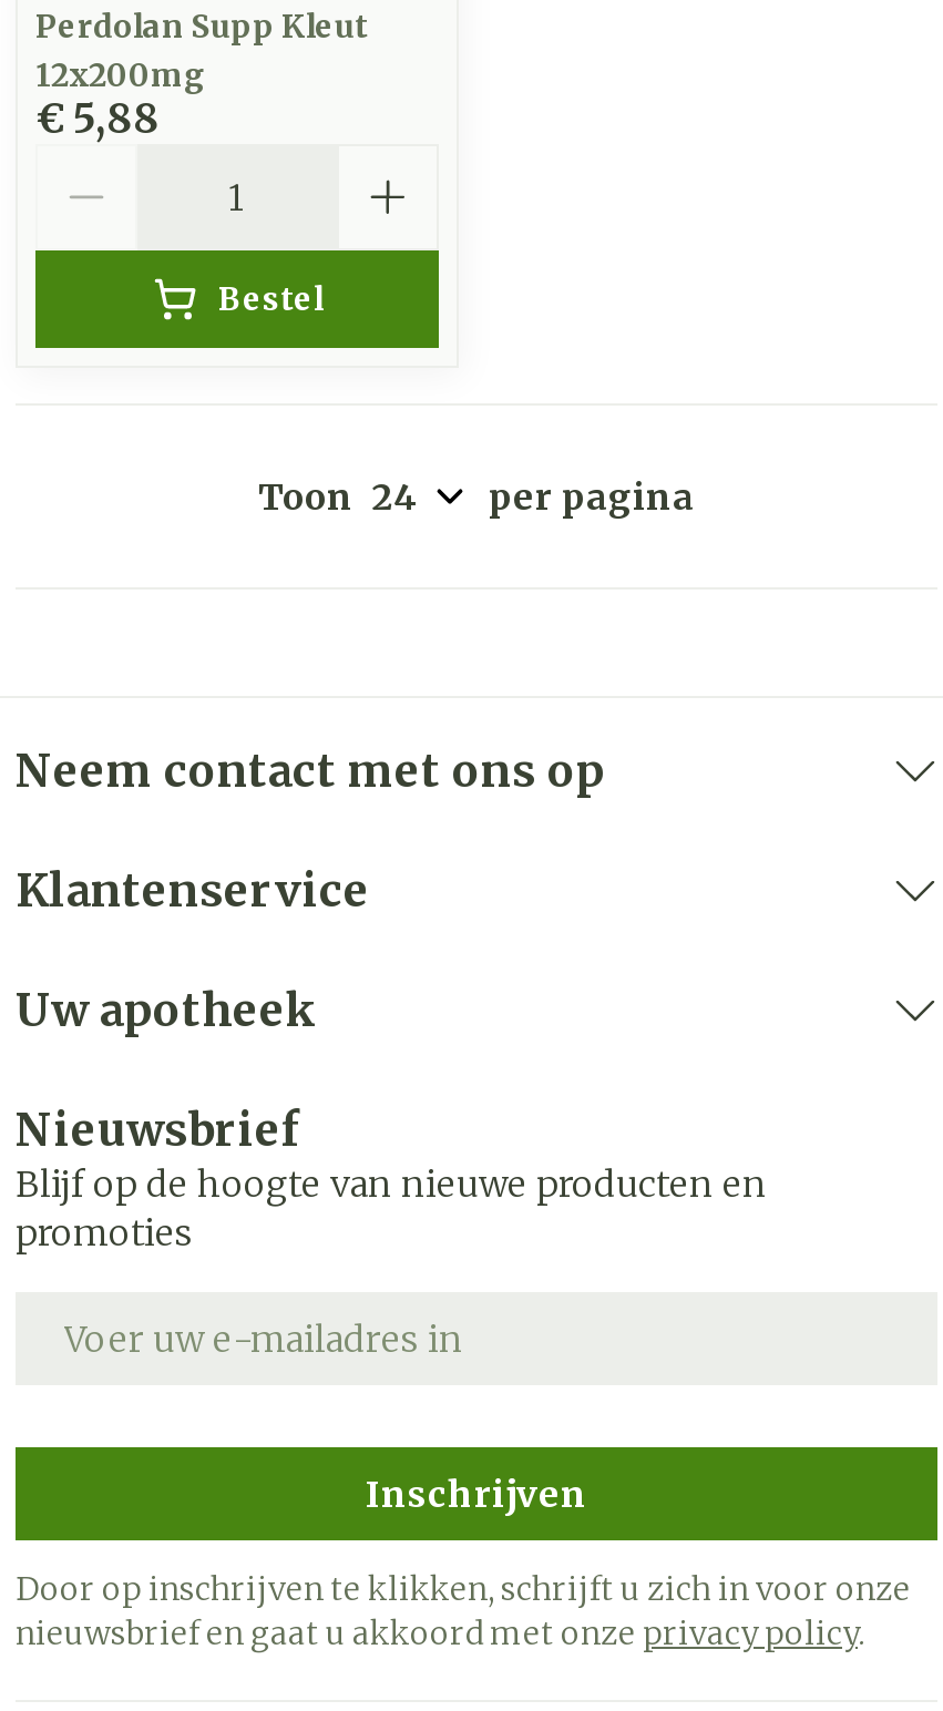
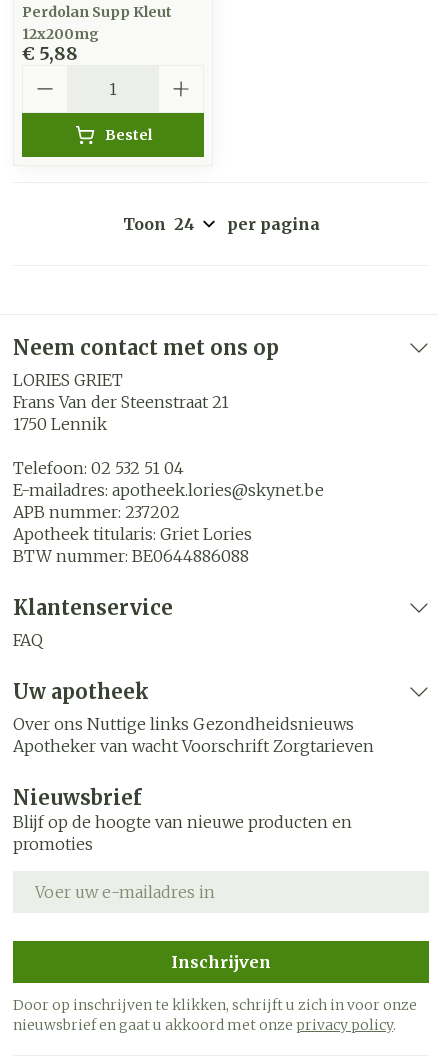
+ LORIES GRIET
+ Frans Van der Steenstraat 21
+ 1750 Lennik
+ Telefoon: 02 532 51 04
+ E-mailadres: apotheek.lories@skynet.be
+ APB nummer: 237202
+ Apotheek titularis: Griet Lories
+ BTW nummer: BE0644886088

+ FAQ

+ Over ons Nuttige links Gezondheidsnieuws
+ Apotheker van wacht Voorschrift Zorgtarieven
